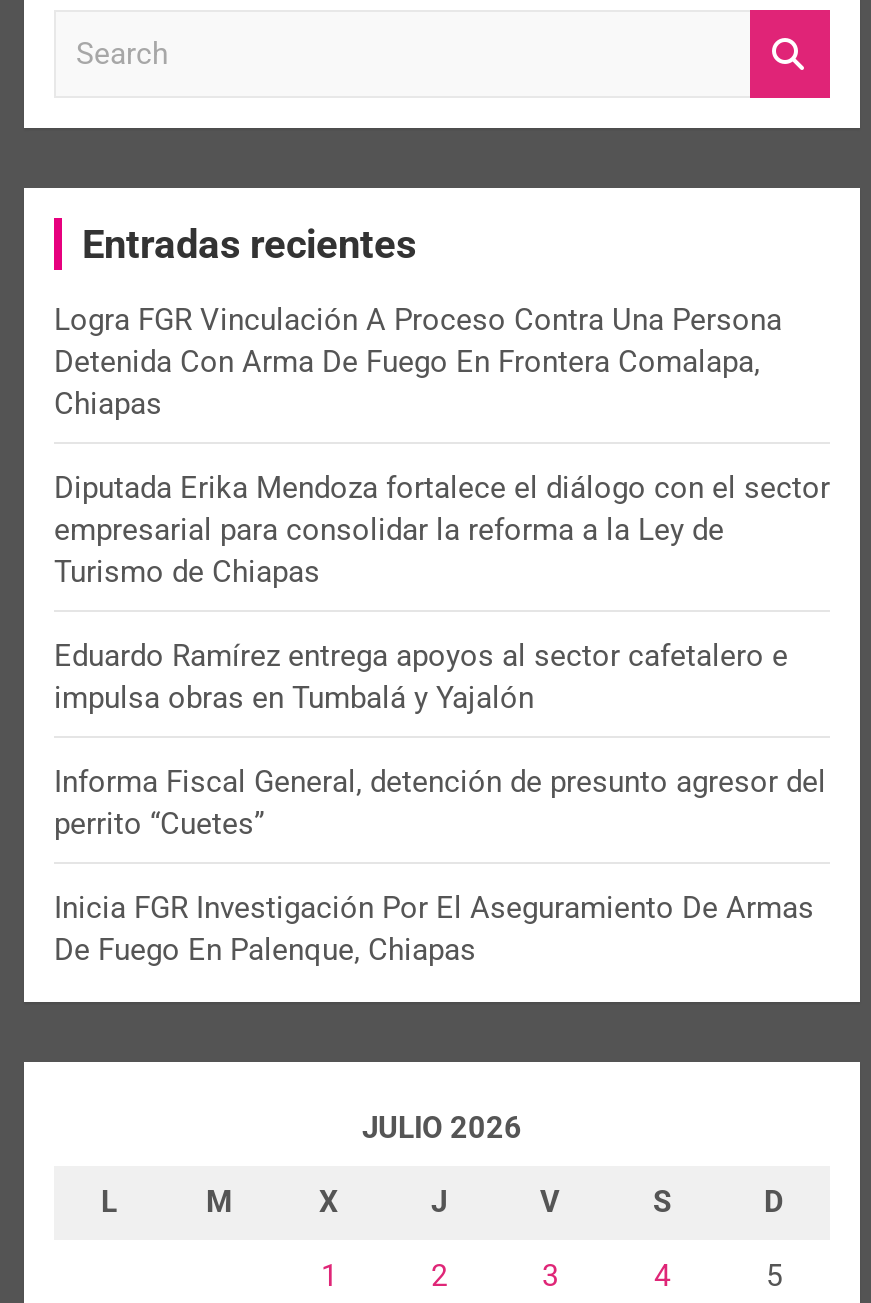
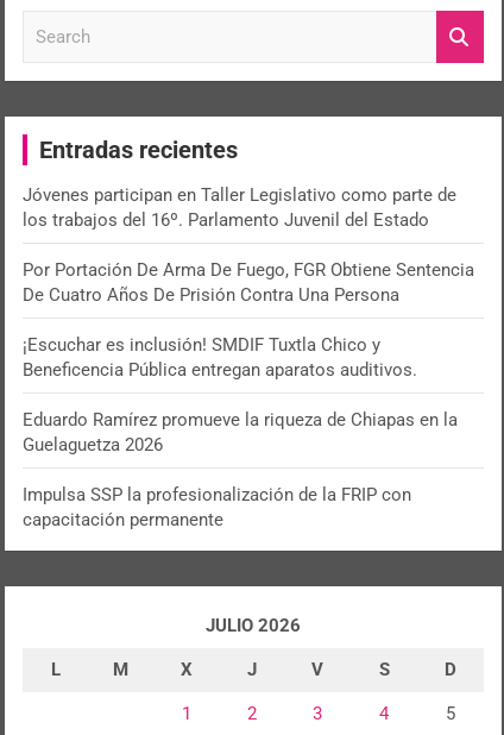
- Logra FGR Vinculación A Proceso Contra Una Persona
- Detenida Con Arma De Fuego En Frontera Comalapa,
- Chiapas
+ Jóvenes participan en Taller Legislativo como parte de
+ los trabajos del 16º. Parlamento Juvenil del Estado

- Diputada Erika Mendoza fortalece el diálogo con el sector
- empresarial para consolidar la reforma a la Ley de
- Turismo de Chiapas
+ Por Portación De Arma De Fuego, FGR Obtiene Sentencia
+ De Cuatro Años De Prisión Contra Una Persona

- Eduardo Ramírez entrega apoyos al sector cafetalero e
- impulsa obras en Tumbalá y Yajalón
+ ¡Escuchar es inclusión! SMDIF Tuxtla Chico y
+ Beneficencia Pública entregan aparatos auditivos.

- Informa Fiscal General, detención de presunto agresor del
- perrito “Cuetes”
+ Eduardo Ramírez promueve la riqueza de Chiapas en la
+ Guelaguetza 2026

- Inicia FGR Investigación Por El Aseguramiento De Armas
- De Fuego En Palenque, Chiapas
+ Impulsa SSP la profesionalización de la FRIP con
+ capacitación permanente
